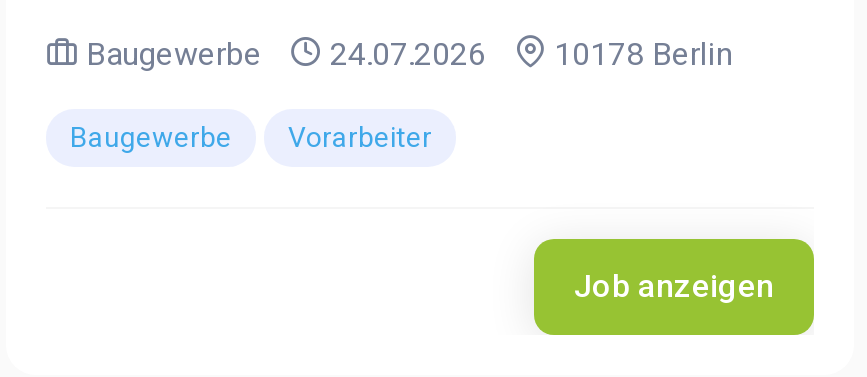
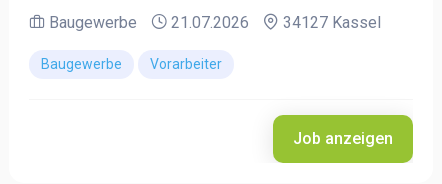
- 24.07.2026
- 10178 Berlin
+ 21.07.2026
+ 34127 Kassel
